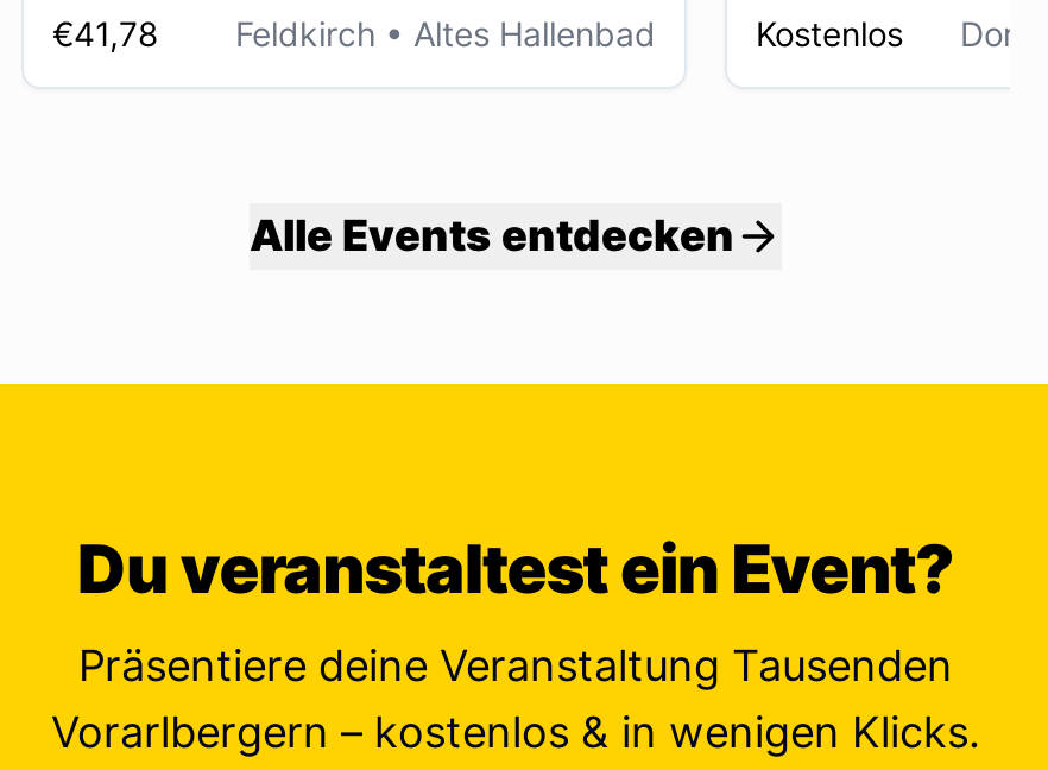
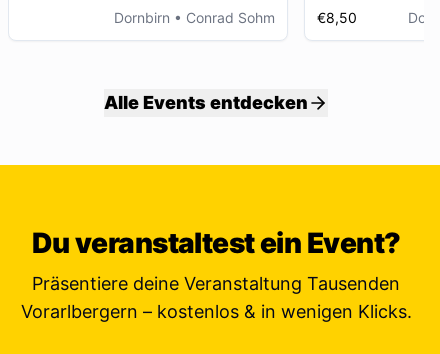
- €41,78
- Feldkirch • Altes Hallenbad
+ Dornbirn • Conrad Sohm

- Kostenlos
+ €8,50
